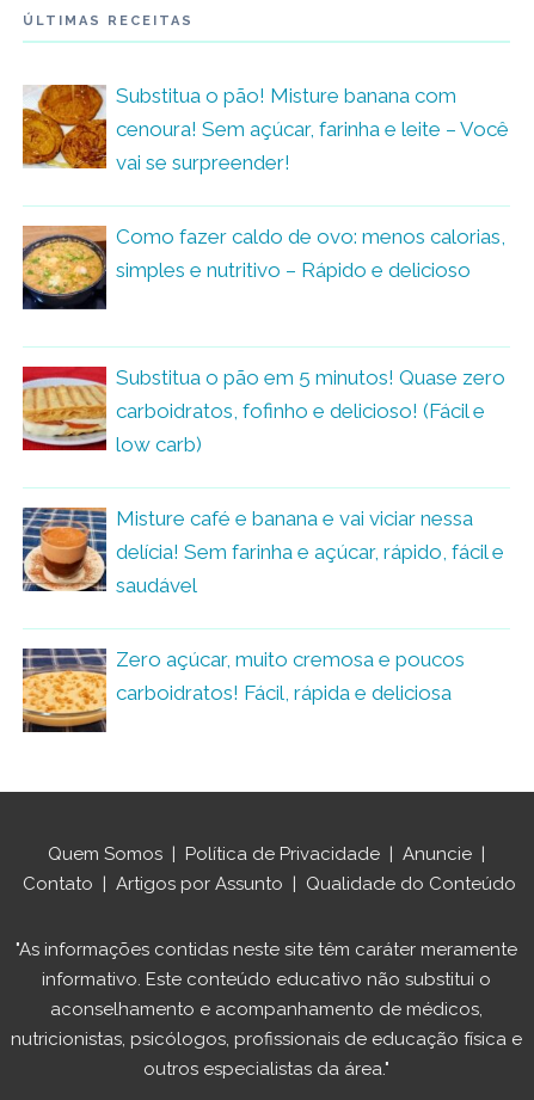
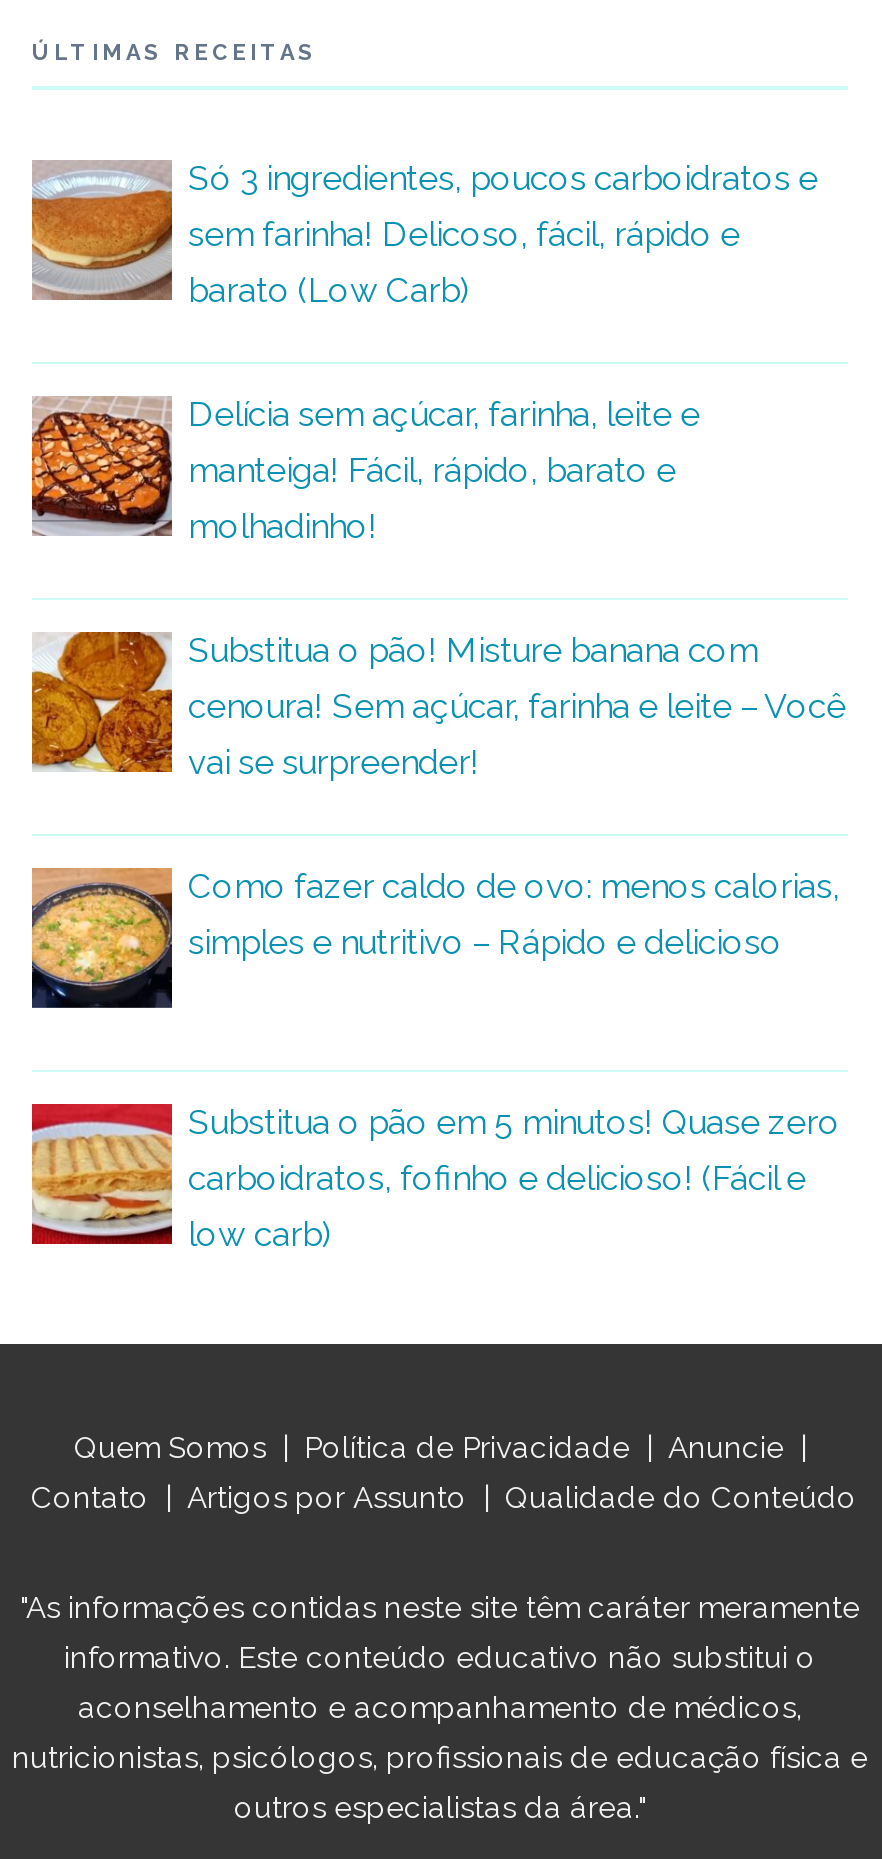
+ [image]
+ Só 3 ingredientes, poucos carboidratos e
+ sem farinha! Delicoso, fácil, rápido e
+ barato (Low Carb)
+ Delícia sem açúcar, farinha, leite e
+ manteiga! Fácil, rápido, barato e
+ molhadinho!

+ [image]

moved down: [image] | Substitua o pão! Misture banana com | cenoura! Sem açúcar, farinha e leite – Você | ... | carboidratos, fofinho e delicioso! (Fácil e | low carb)

- [image]
- Misture café e banana e vai viciar nessa
- delícia! Sem farinha e açúcar, rápido, fácil e
- saudável
- Zero açúcar, muito cremosa e poucos
- carboidratos! Fácil, rápida e deliciosa

- [image]
